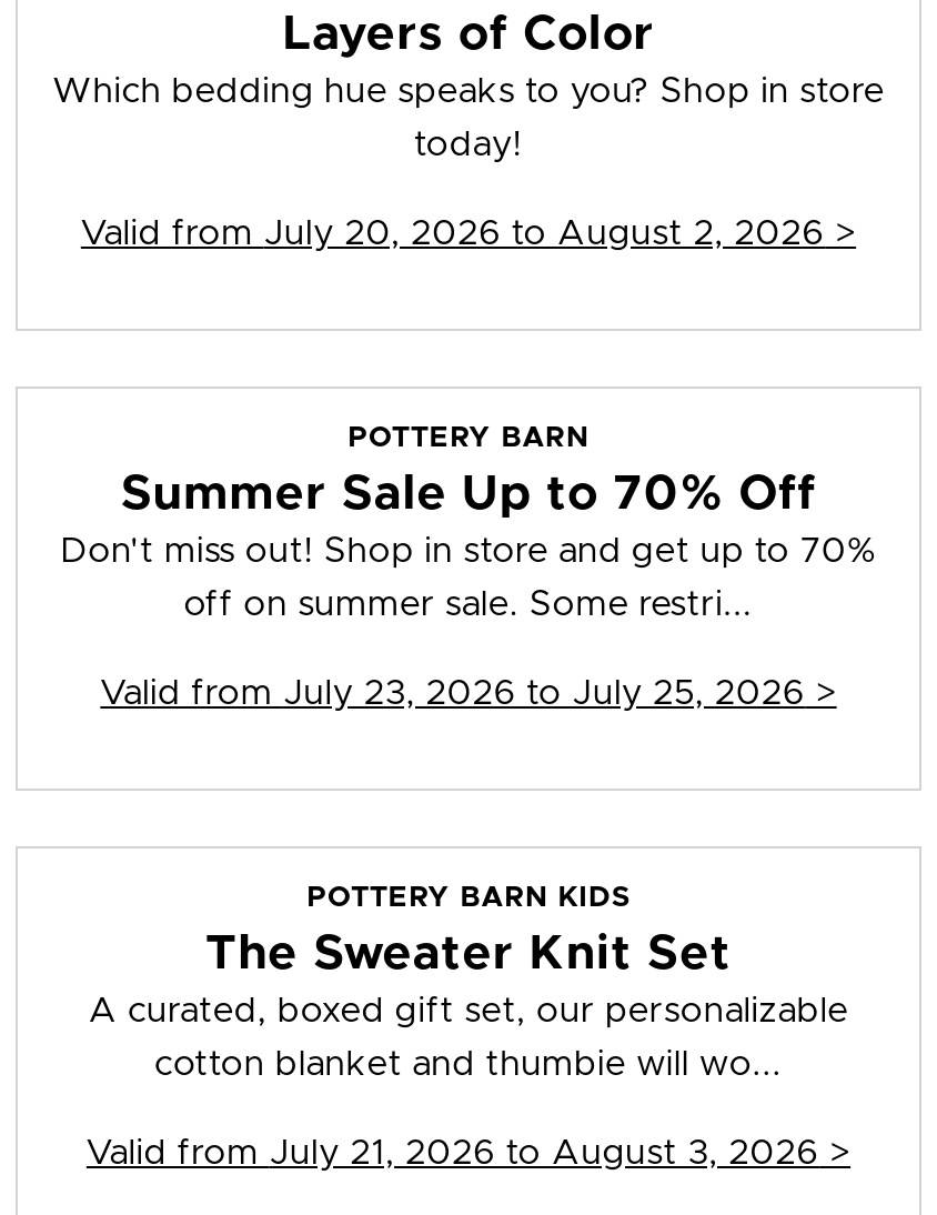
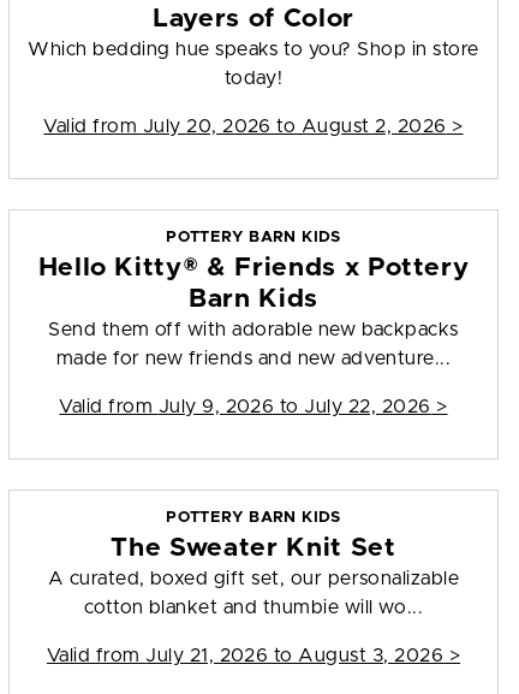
- POTTERY BARN
- Summer Sale Up to 70% Off
- Don't miss out! Shop in store and get up to 70%
+ POTTERY BARN KIDS
+ Hello Kitty® & Friends x Pottery
+ Barn Kids
+ Send them off with adorable new backpacks

- off on summer sale. Some restri...
+ made for new friends and new adventure...

- Valid from July 23, 2026 to July 25, 2026 >
+ Valid from July 9, 2026 to July 22, 2026 >
